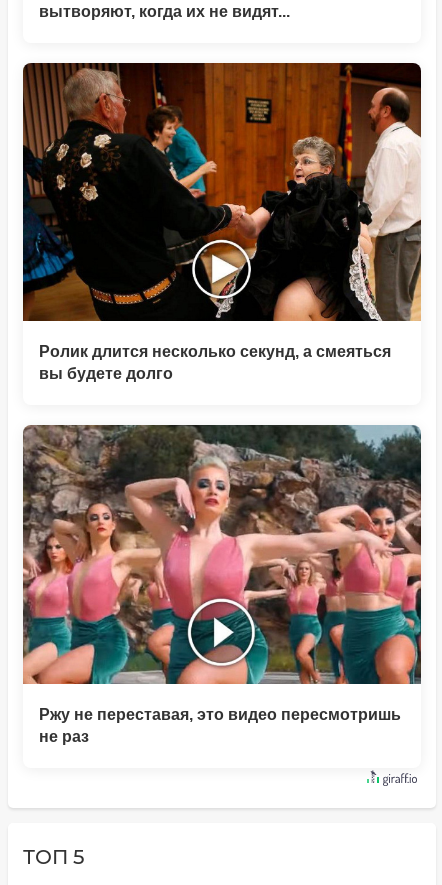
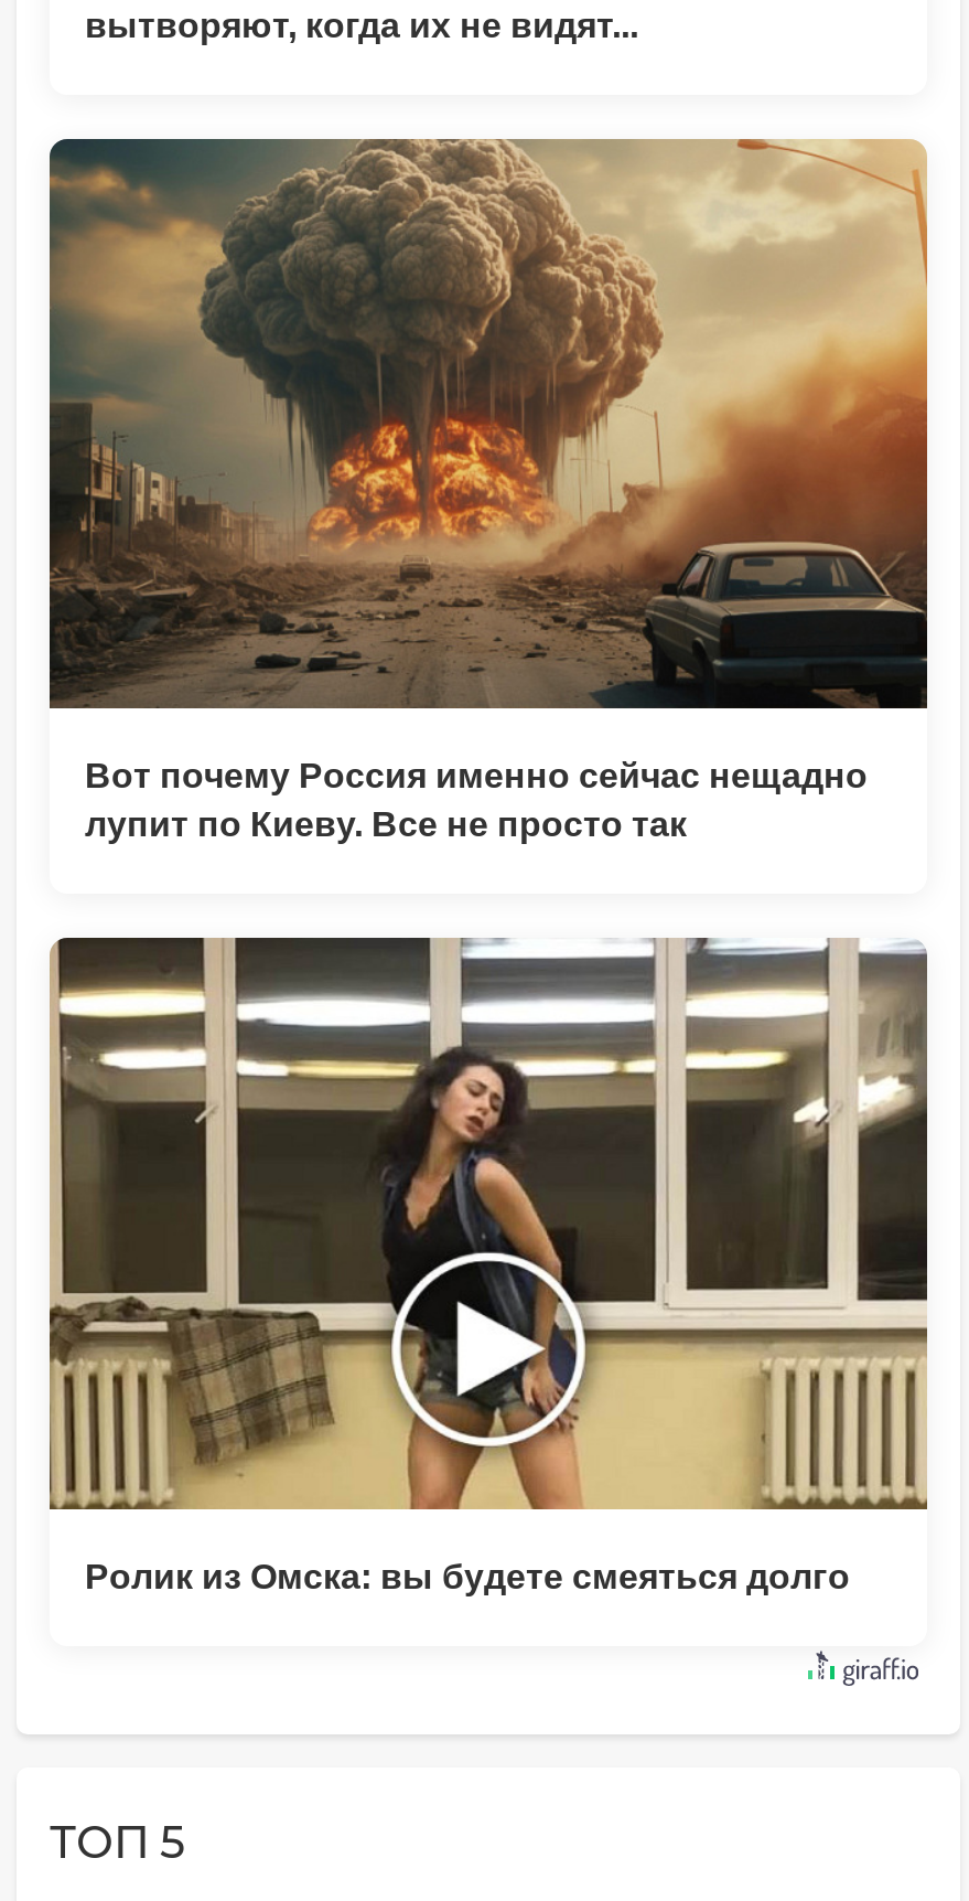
- [image]
- Ролик длится несколько секунд, а смеяться
- вы будете долго
+ [image]
+ Вот почему Россия именно сейчас нещадно
+ лупит по Киеву. Все не просто так

- [image]
- Ржу не переставая, это видео пересмотришь
- не раз
+ [image]
+ Ролик из Омска: вы будете смеяться долго
